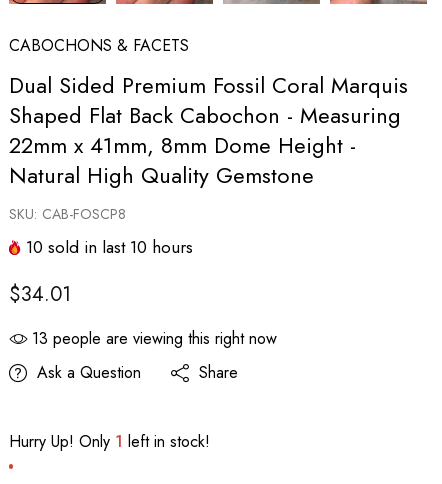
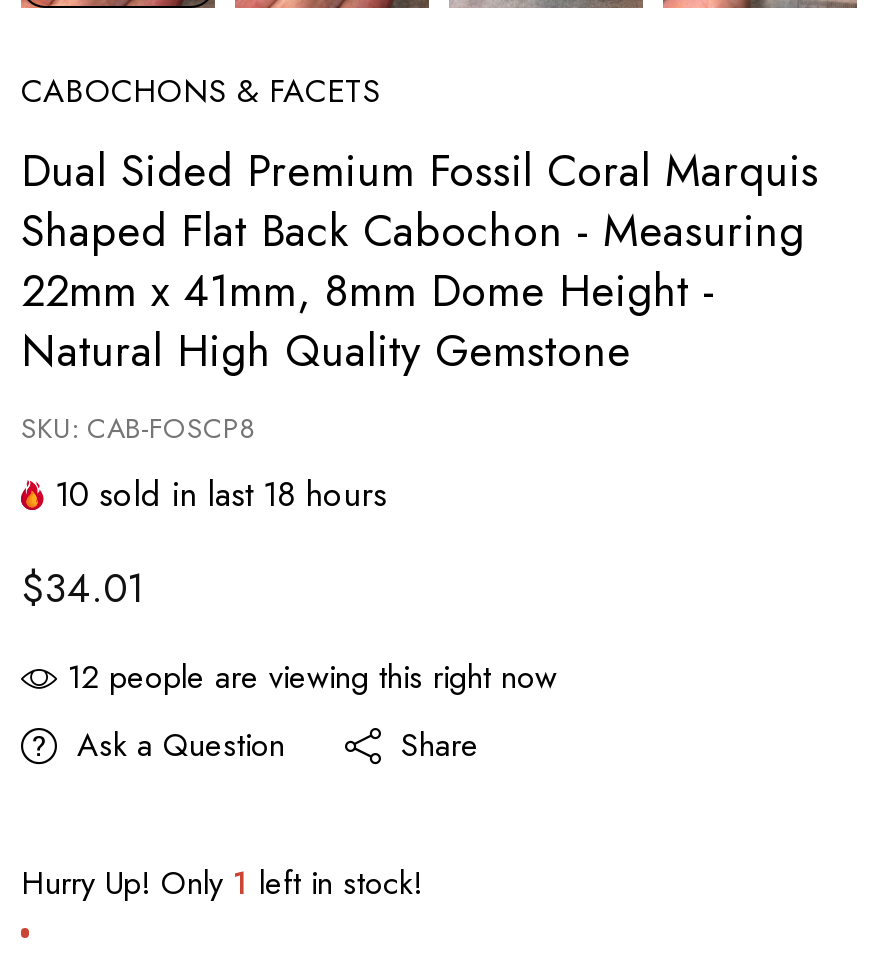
- 10 sold in last 10 hours
+ 10 sold in last 18 hours

- 13 people are viewing this right now
+ 12 people are viewing this right now
